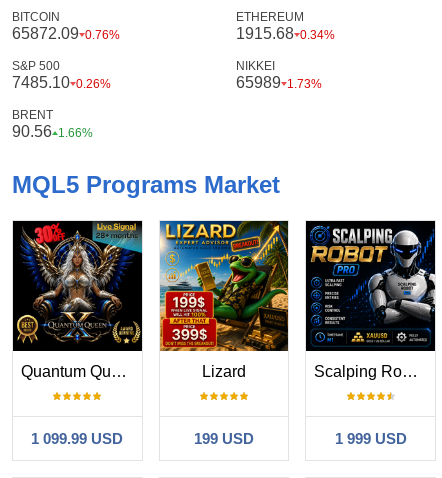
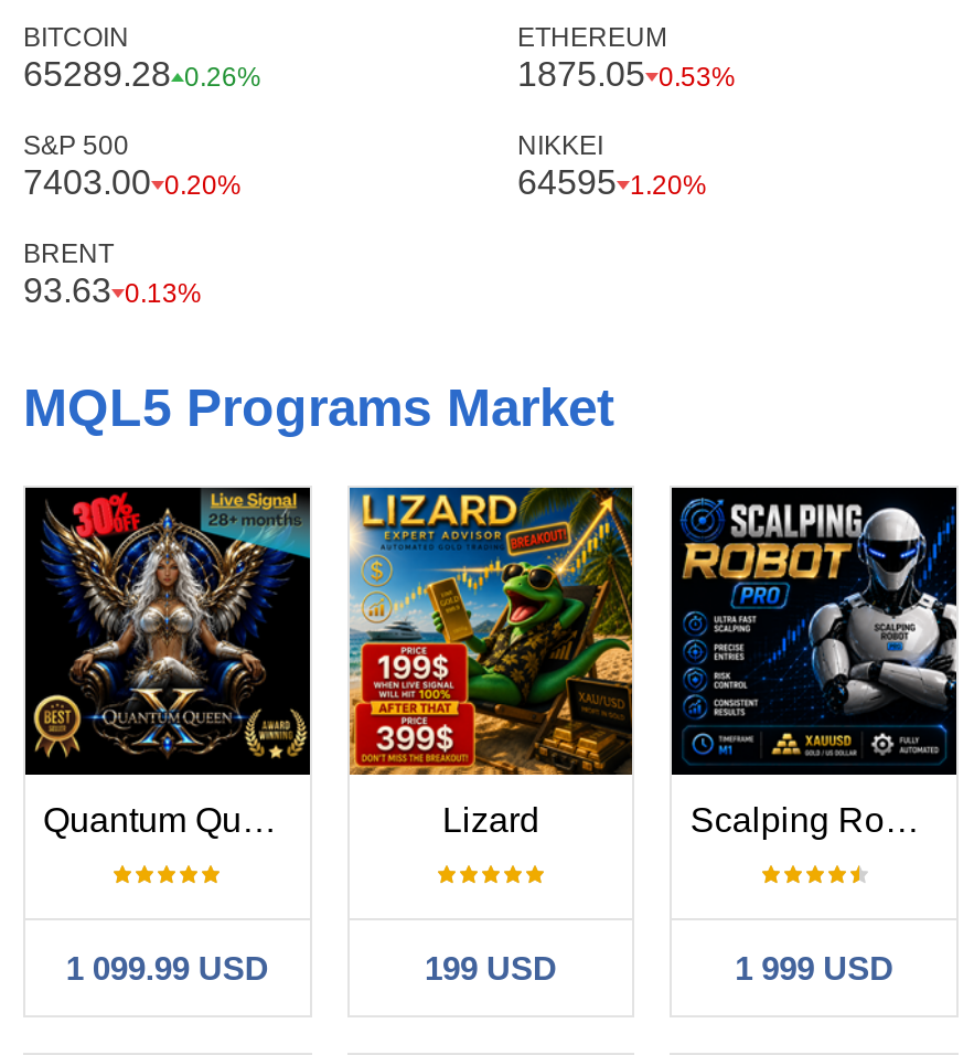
- 65872.09 0.76%
+ 65289.28 0.26%

- 1915.68 0.34%
+ 1875.05 0.53%

- 7485.10 0.26%
+ 7403.00 0.20%

- 65989 1.73%
+ 64595 1.20%

- 90.56 1.66%
+ 93.63 0.13%
